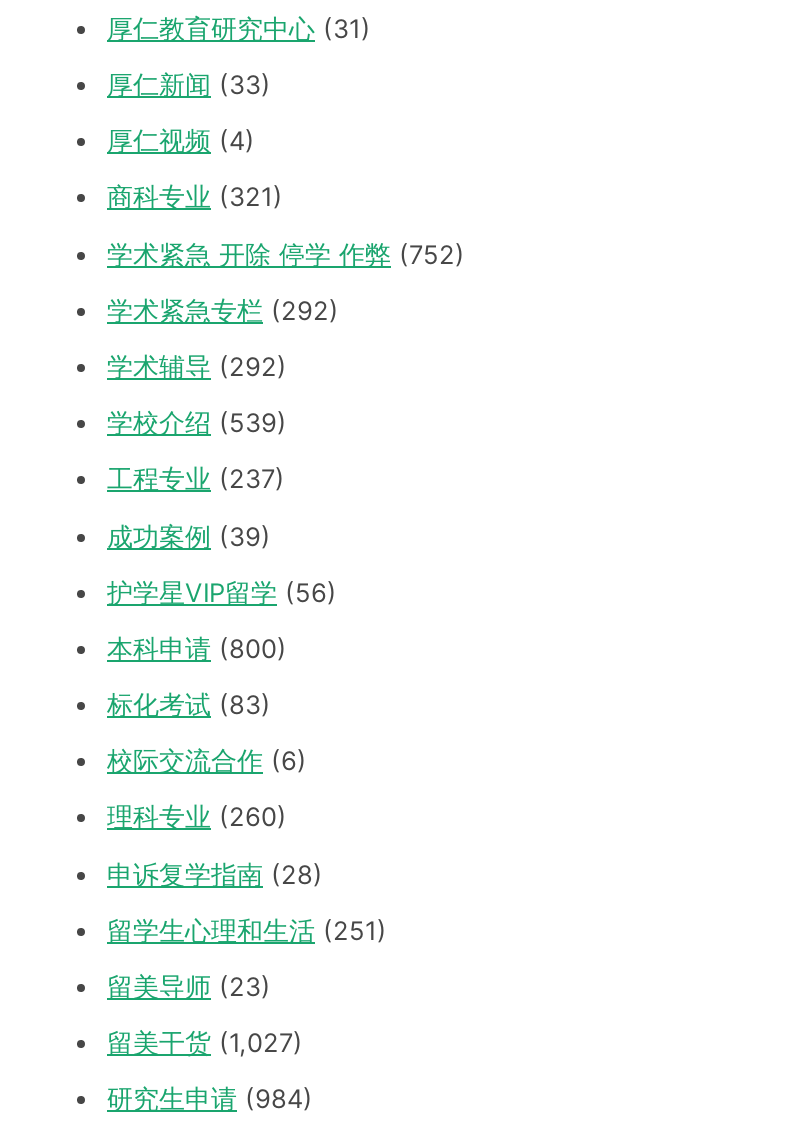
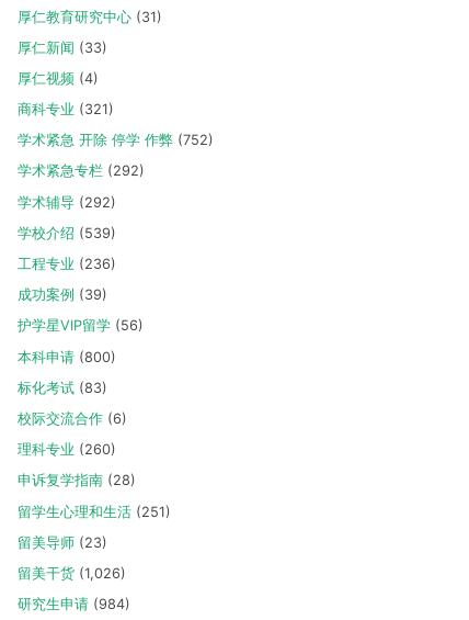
- 工程专业(237)
+ 工程专业(236)

- 留美干货(1,027)
+ 留美干货(1,026)
